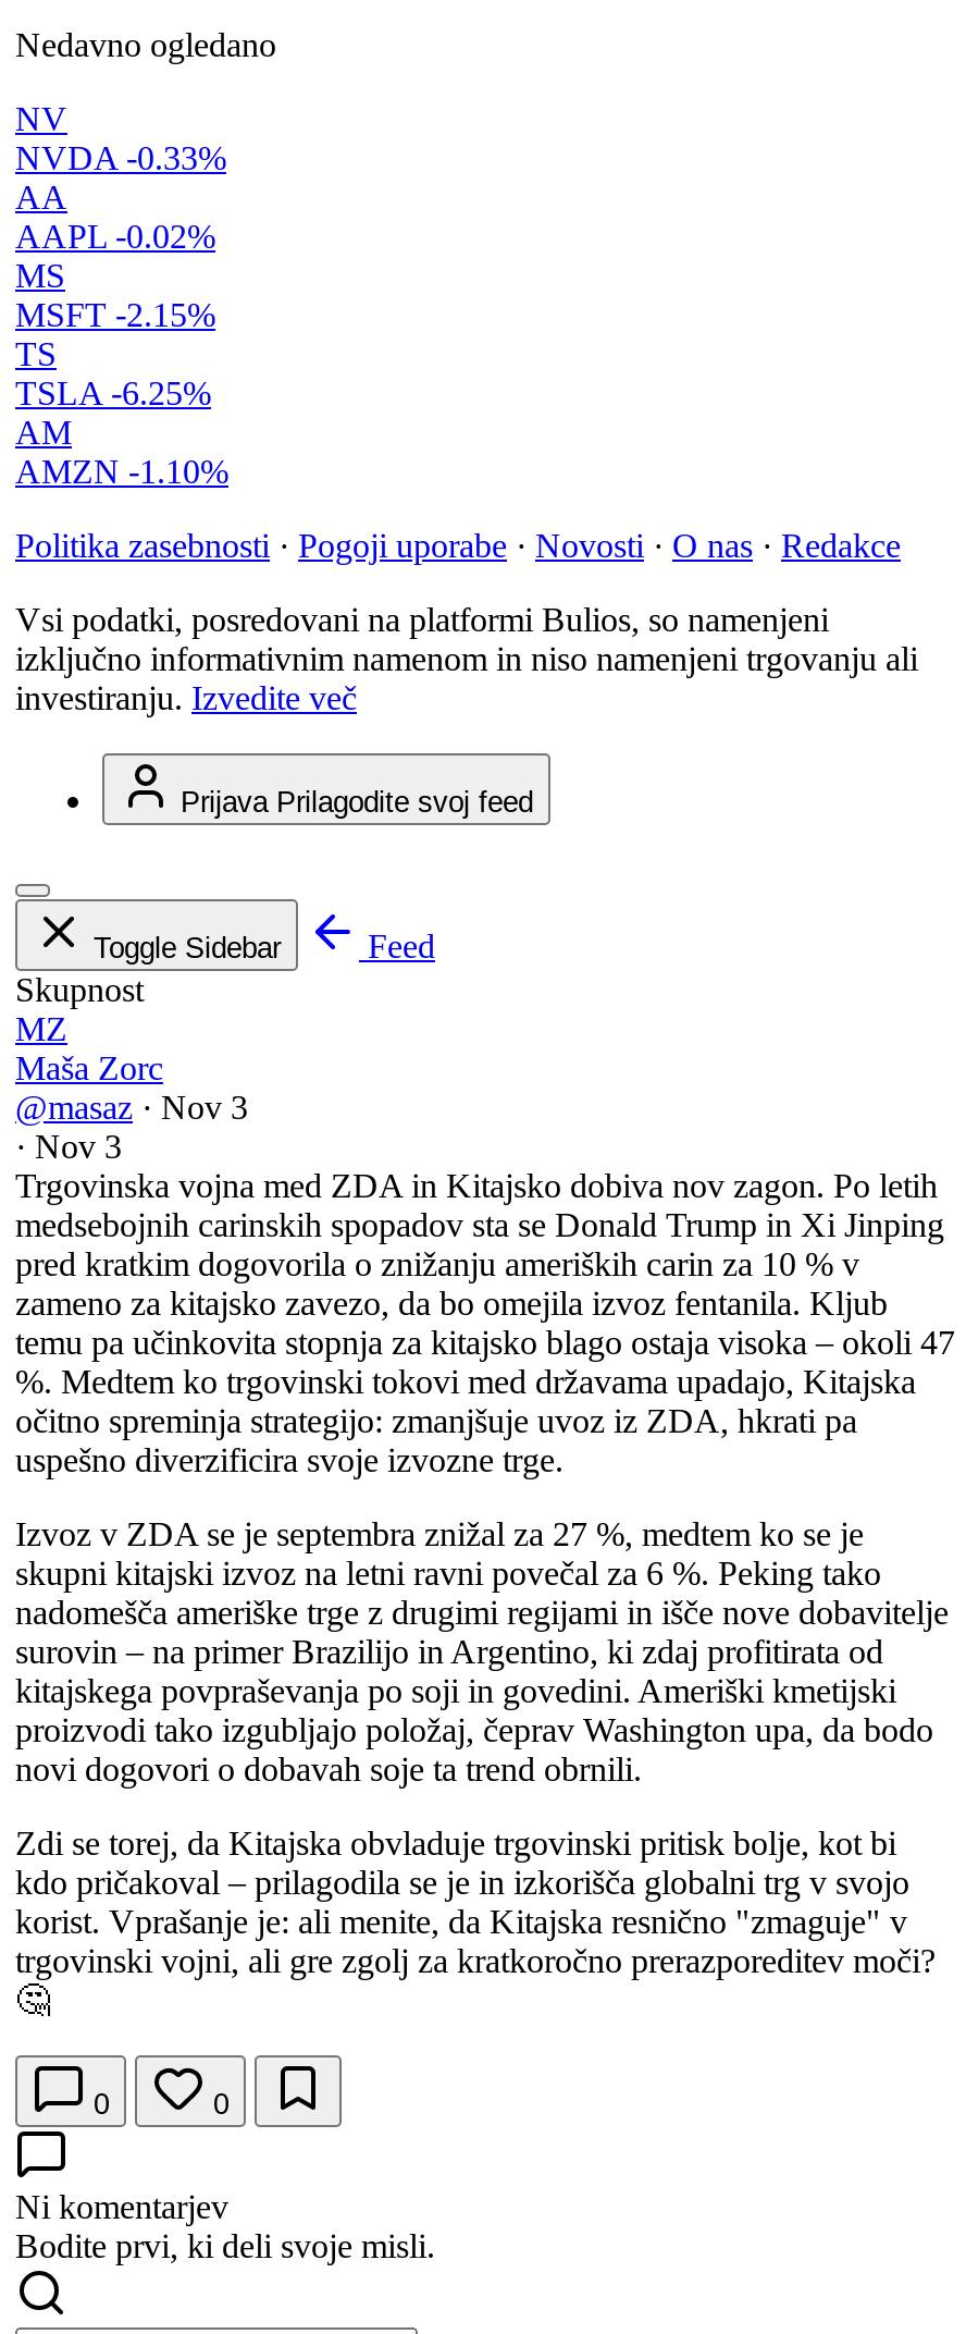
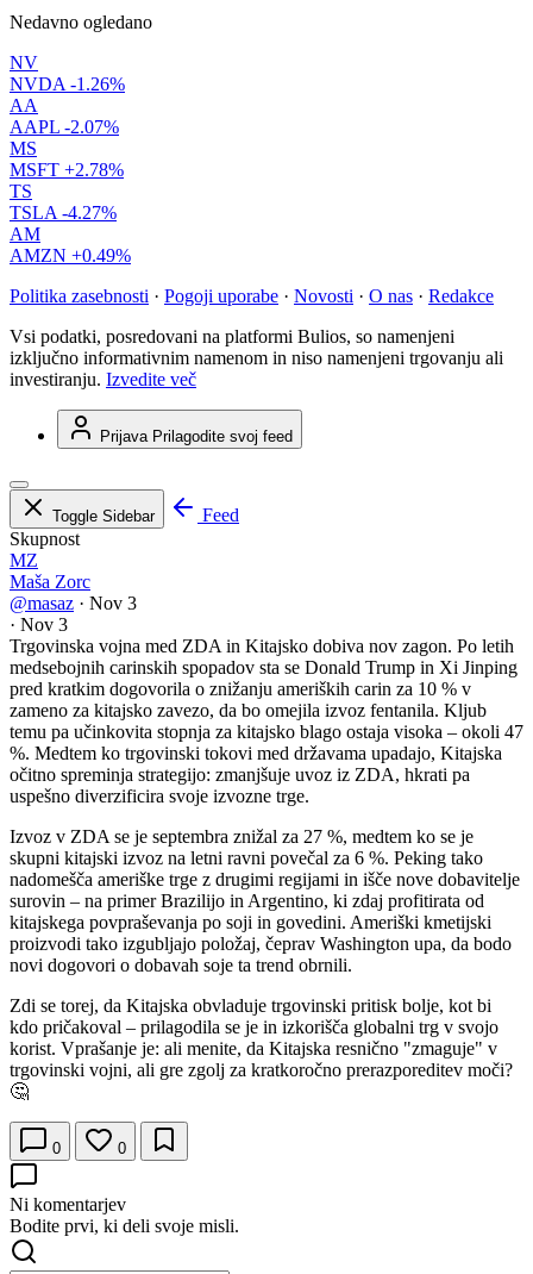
- NVDA -0.33%
+ NVDA -1.26%

- AAPL -0.02%
+ AAPL -2.07%

- MSFT -2.15%
+ MSFT +2.78%

- TSLA -6.25%
+ TSLA -4.27%

- AMZN -1.10%
+ AMZN +0.49%
